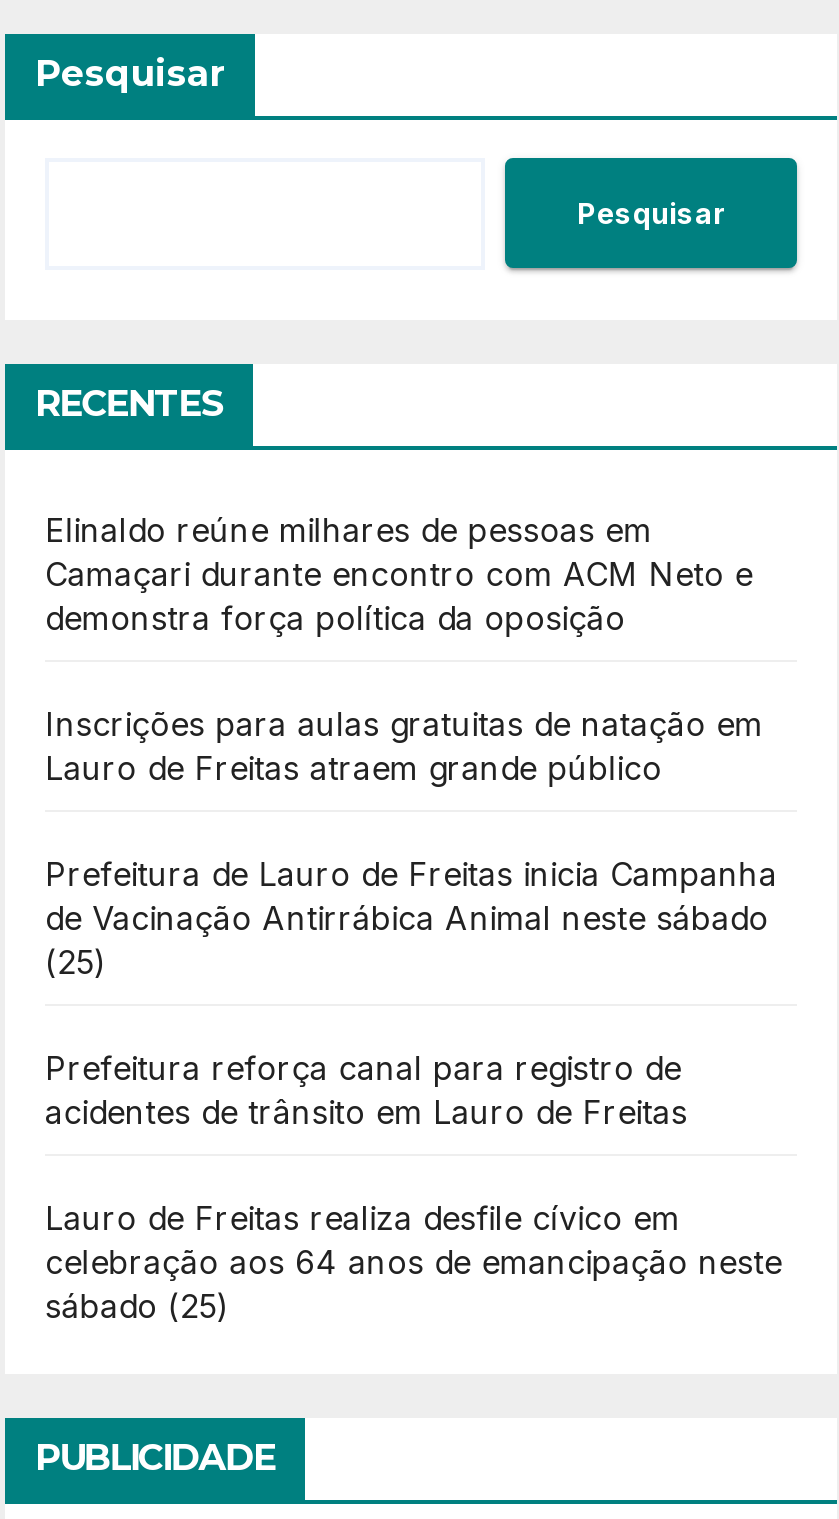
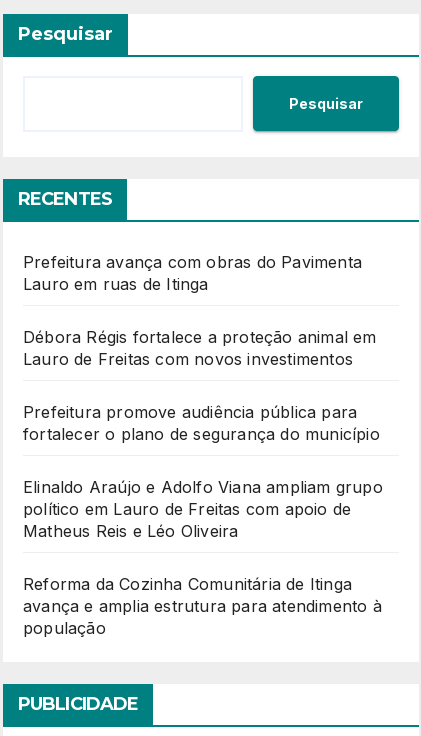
- Elinaldo reúne milhares de pessoas em
- Camaçari durante encontro com ACM Neto e
- demonstra força política da oposição
+ Prefeitura avança com obras do Pavimenta
+ Lauro em ruas de Itinga

- Inscrições para aulas gratuitas de natação em
- Lauro de Freitas atraem grande público
+ Débora Régis fortalece a proteção animal em
+ Lauro de Freitas com novos investimentos

- Prefeitura de Lauro de Freitas inicia Campanha
- de Vacinação Antirrábica Animal neste sábado
- (25)
+ Prefeitura promove audiência pública para
+ fortalecer o plano de segurança do município

- Prefeitura reforça canal para registro de
- acidentes de trânsito em Lauro de Freitas
+ Elinaldo Araújo e Adolfo Viana ampliam grupo
+ político em Lauro de Freitas com apoio de
+ Matheus Reis e Léo Oliveira

- Lauro de Freitas realiza desfile cívico em
- celebração aos 64 anos de emancipação neste
- sábado (25)
+ Reforma da Cozinha Comunitária de Itinga
+ avança e amplia estrutura para atendimento à
+ população
